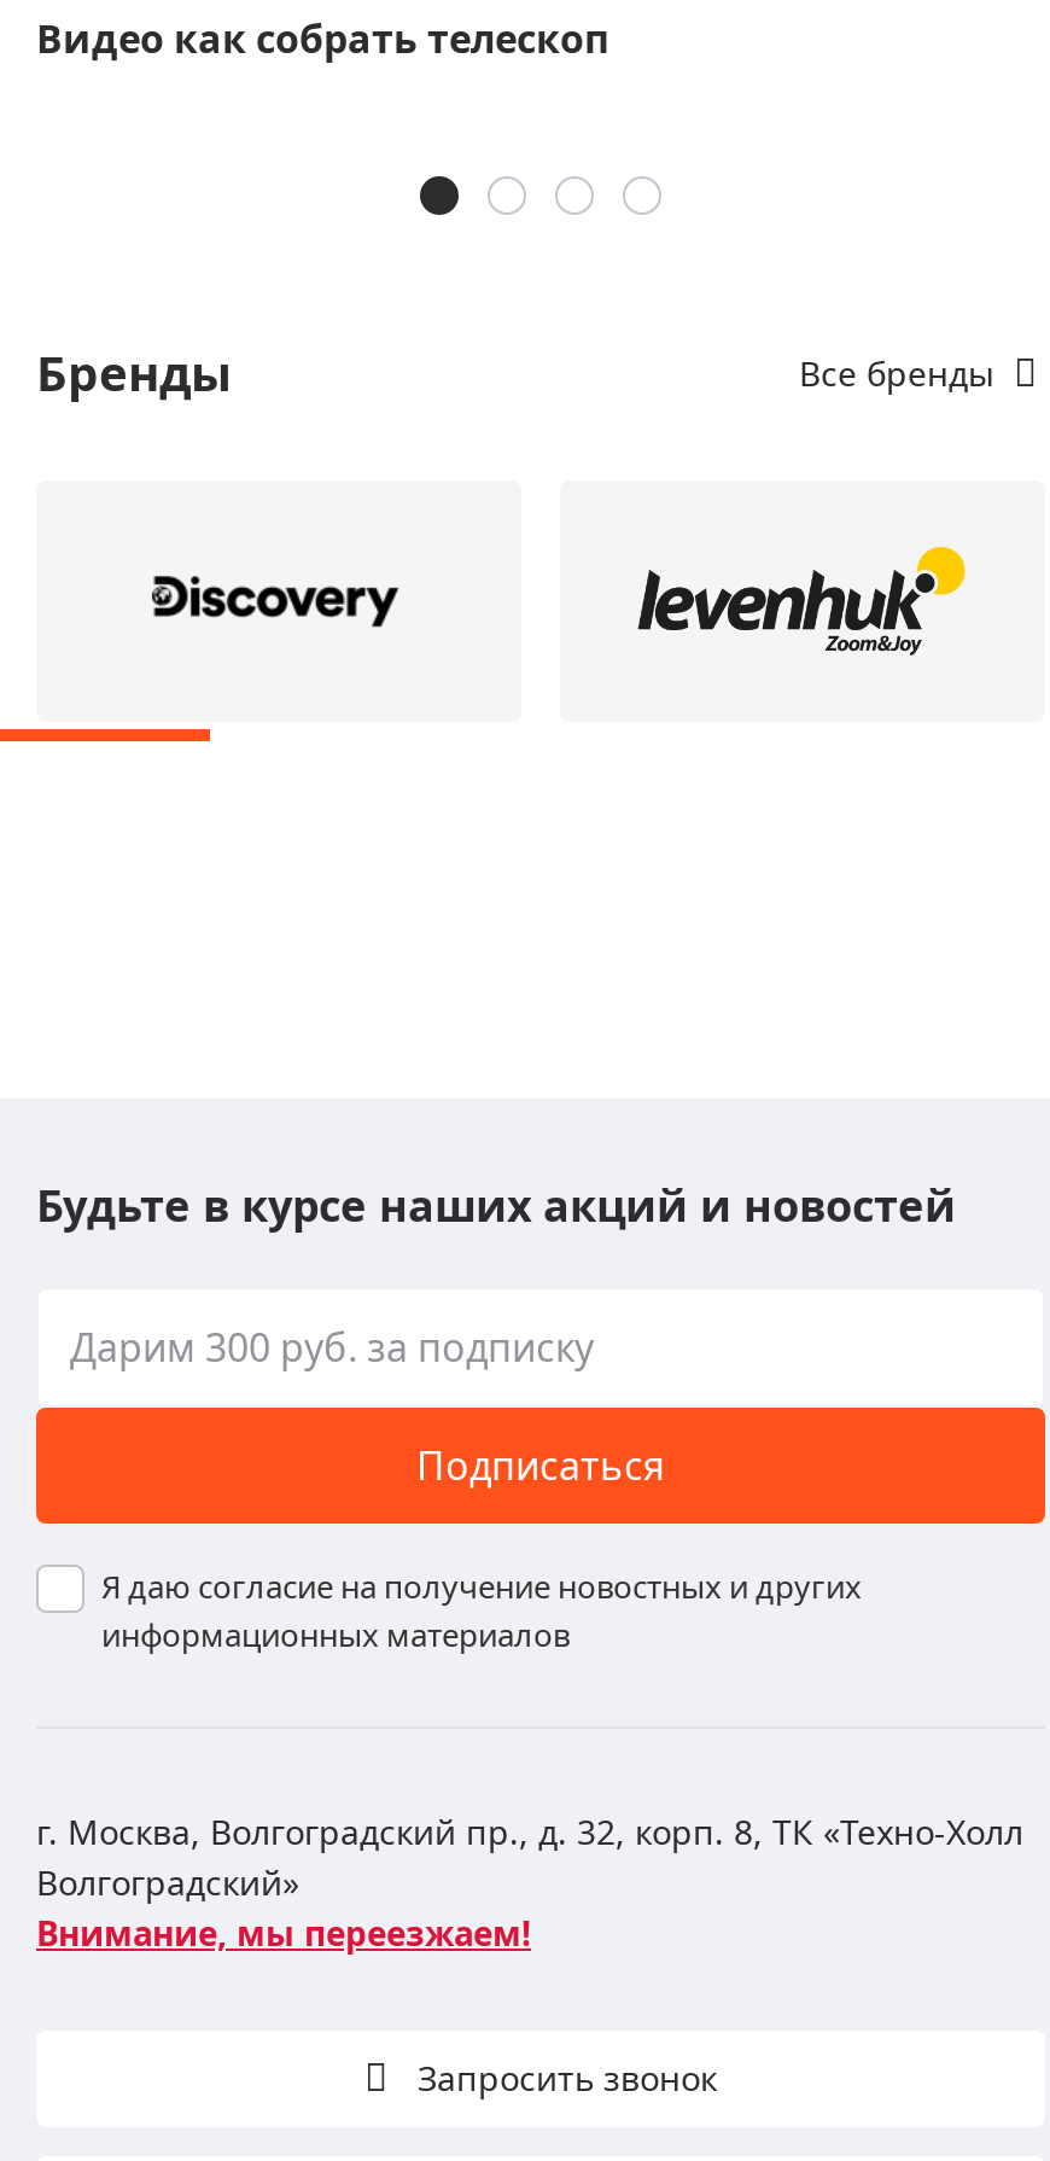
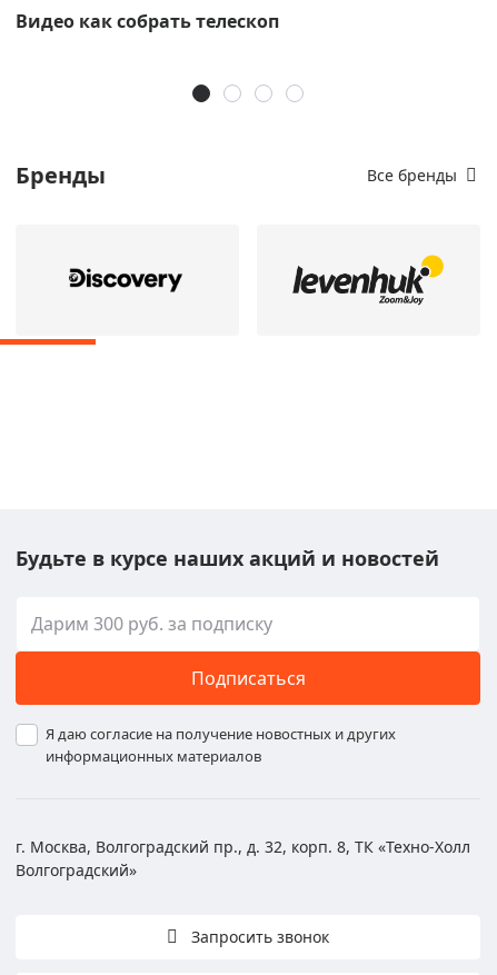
- Внимание, мы переезжаем!
